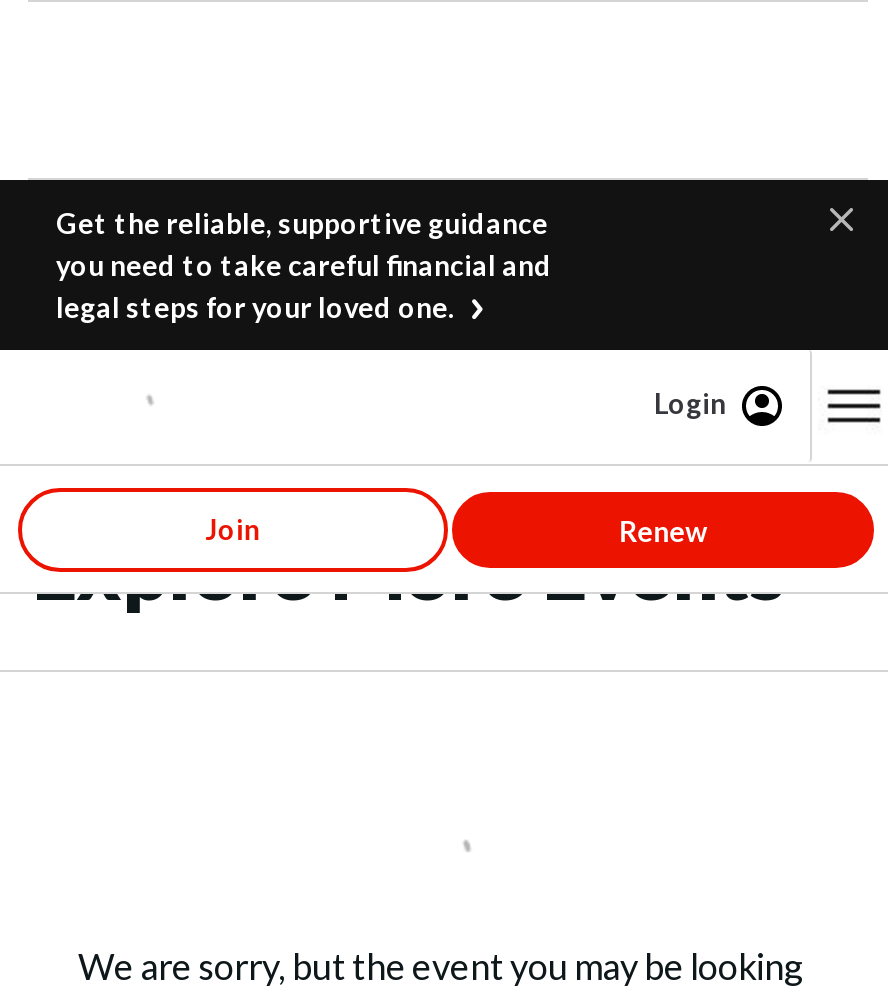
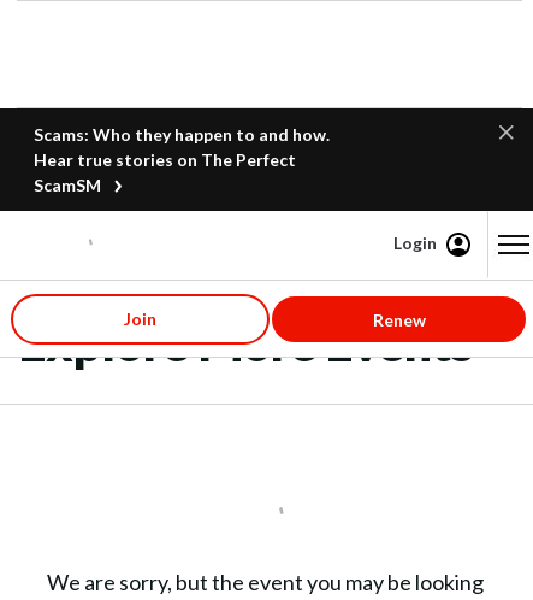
- Get the reliable, supportive guidance
- you need to take careful financial and
- legal steps for your loved one.
+ Scams: Who they happen to and how.
+ Hear true stories on The Perfect
+ ScamSM
